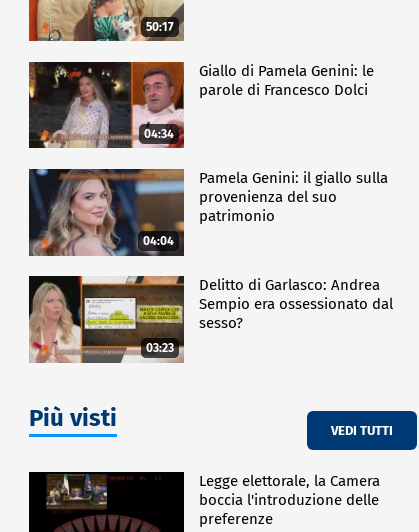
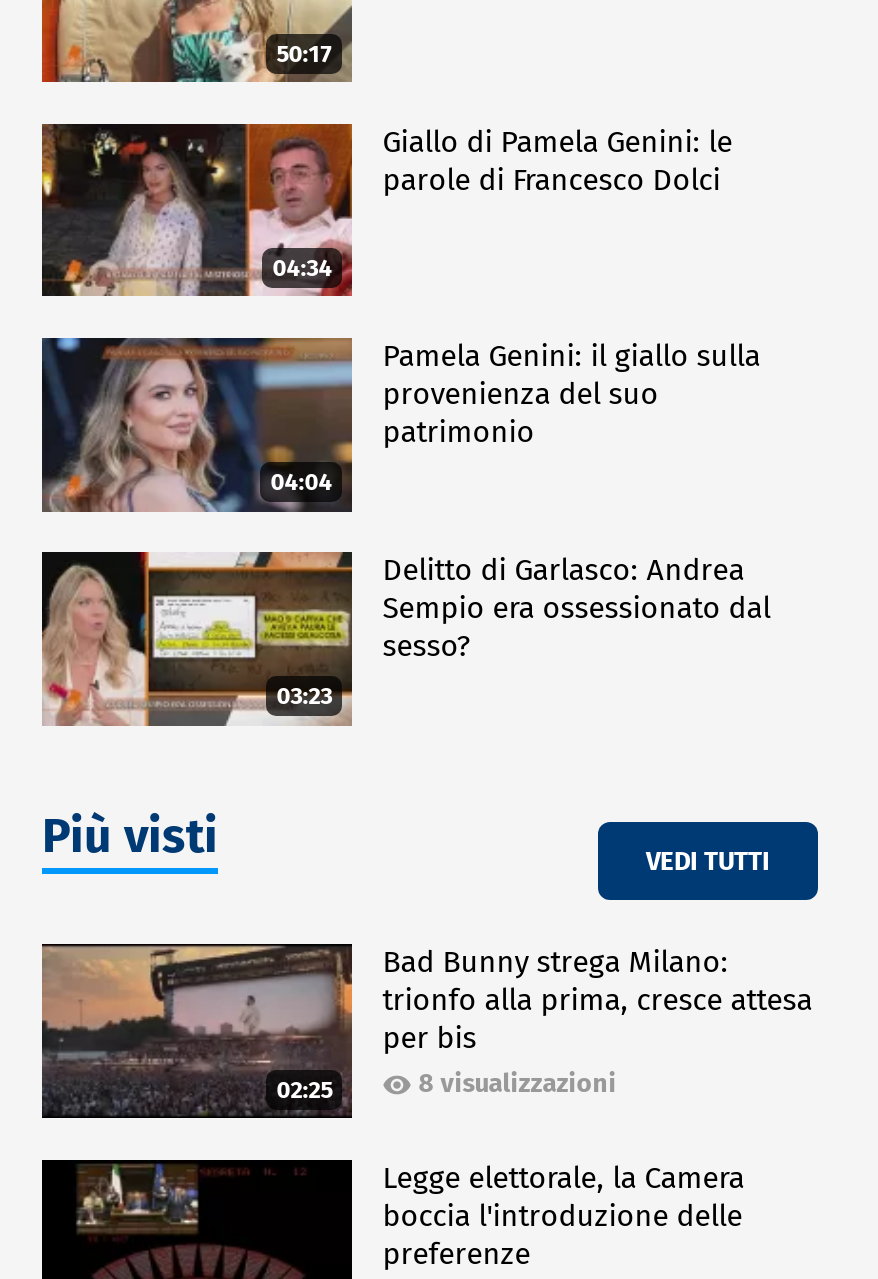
+ [image]
+ 02:25

+ Bad Bunny strega Milano:
+ trionfo alla prima, cresce attesa
+ per bis
+ 8 visualizzazioni
